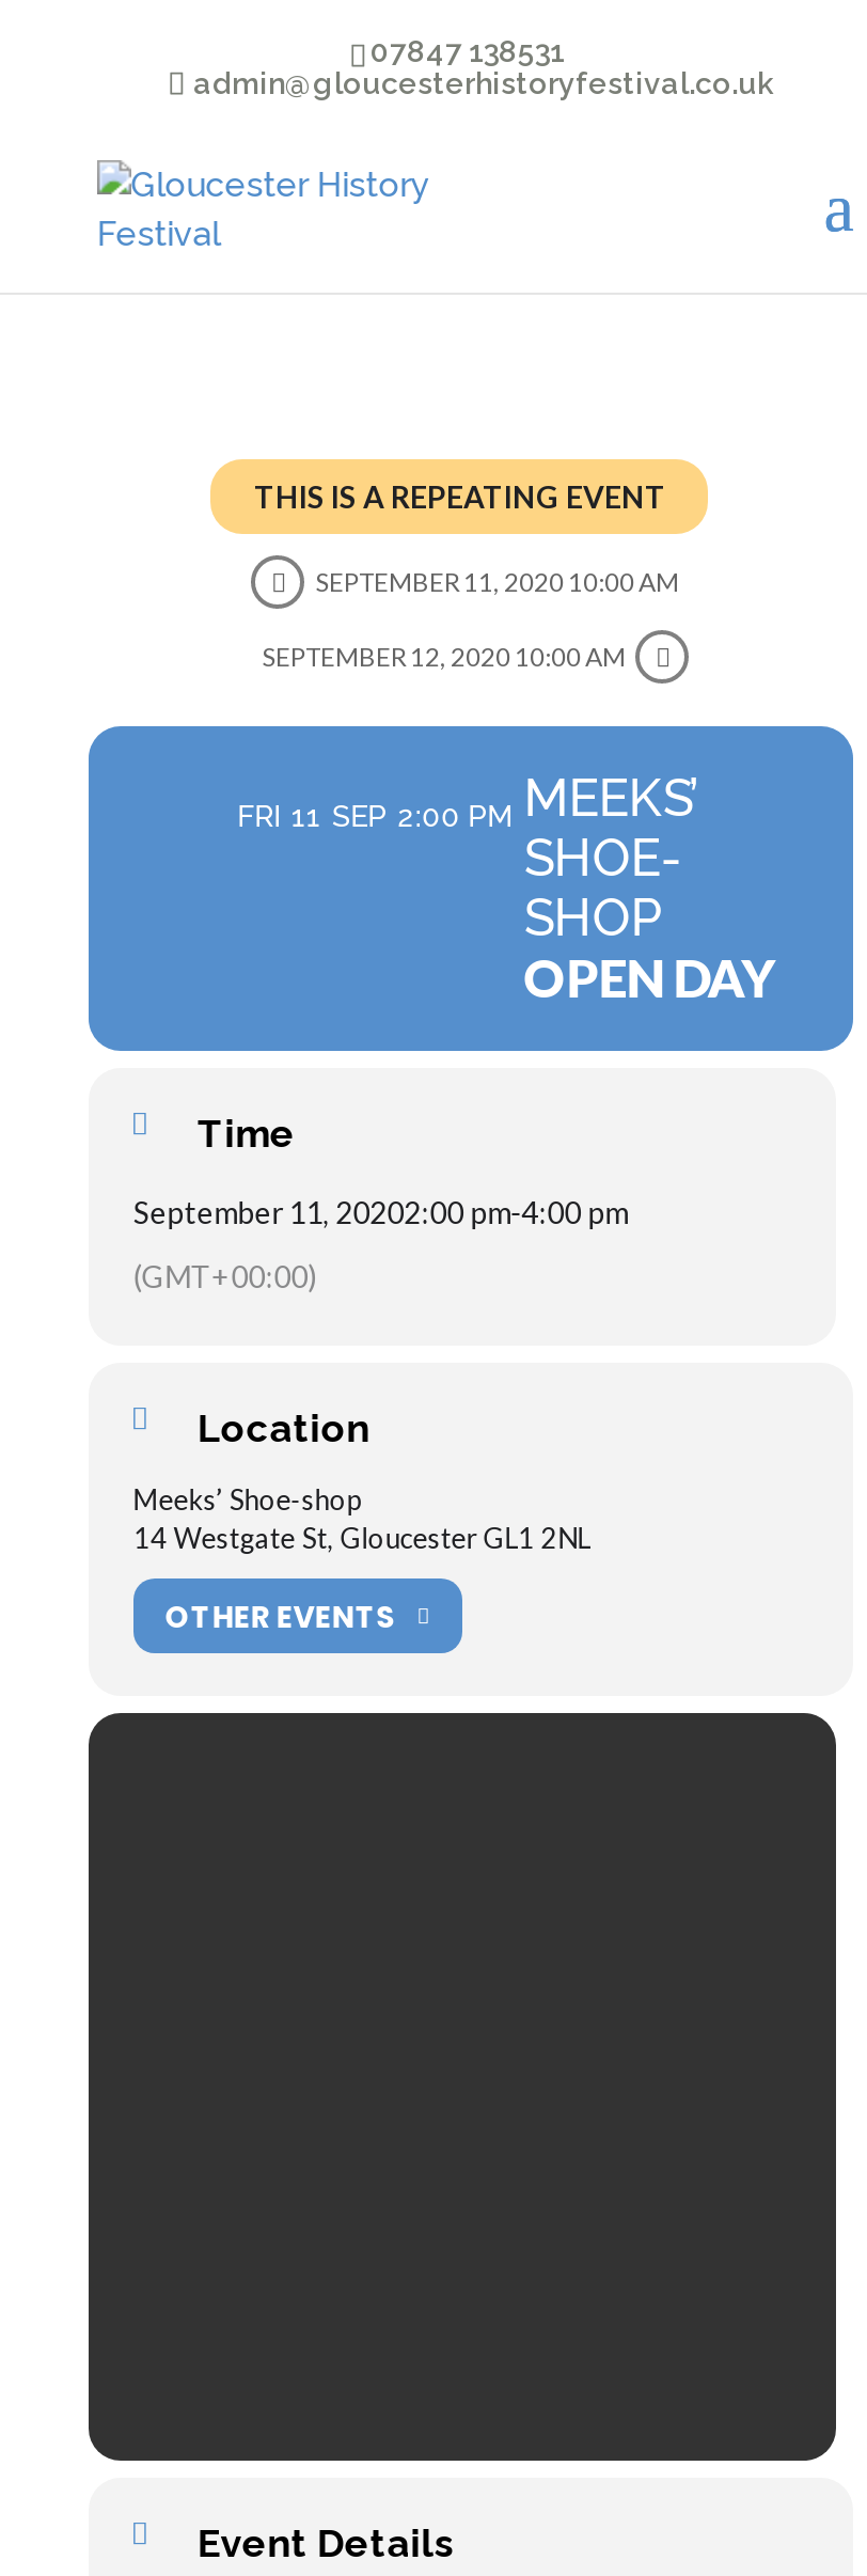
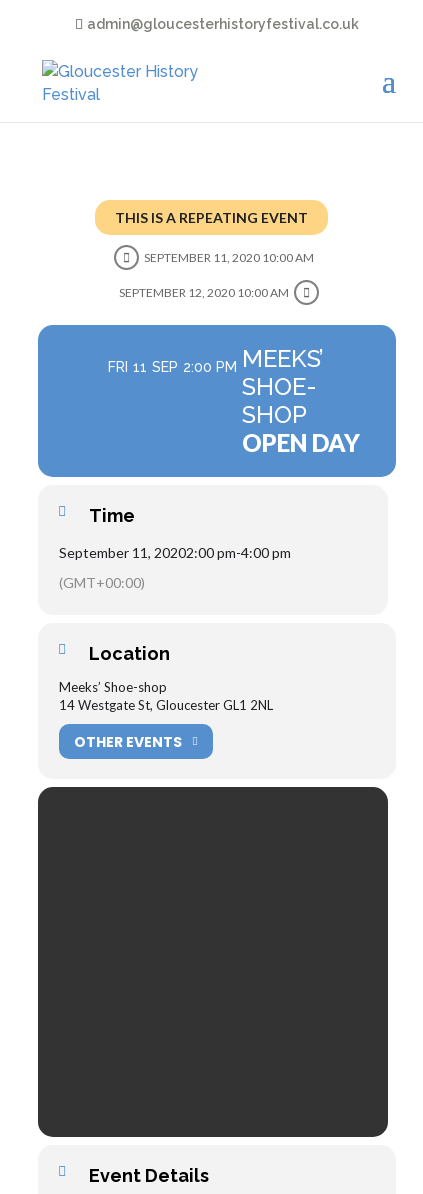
- 07847 138531
